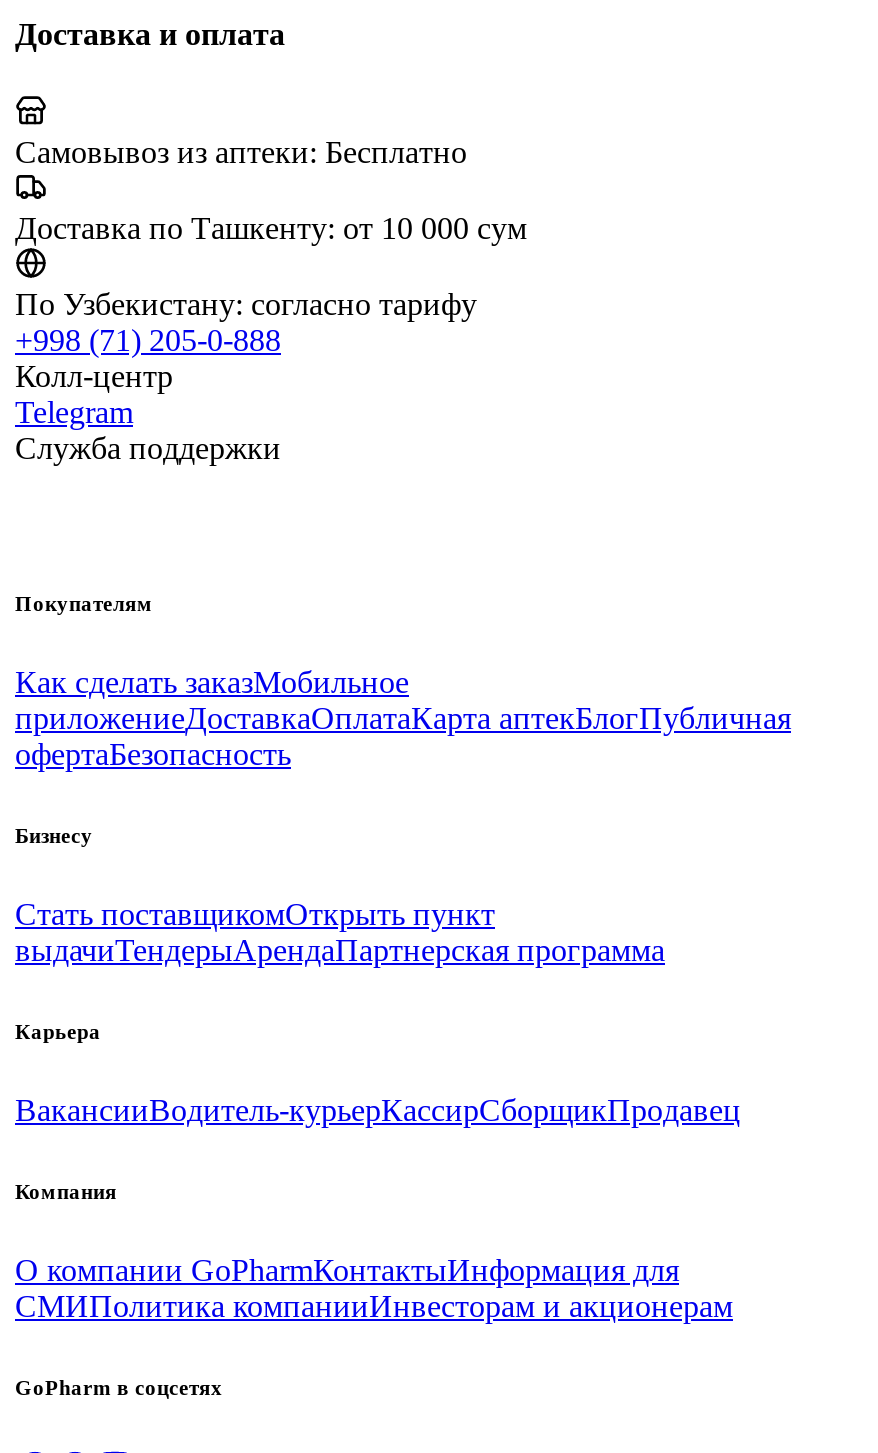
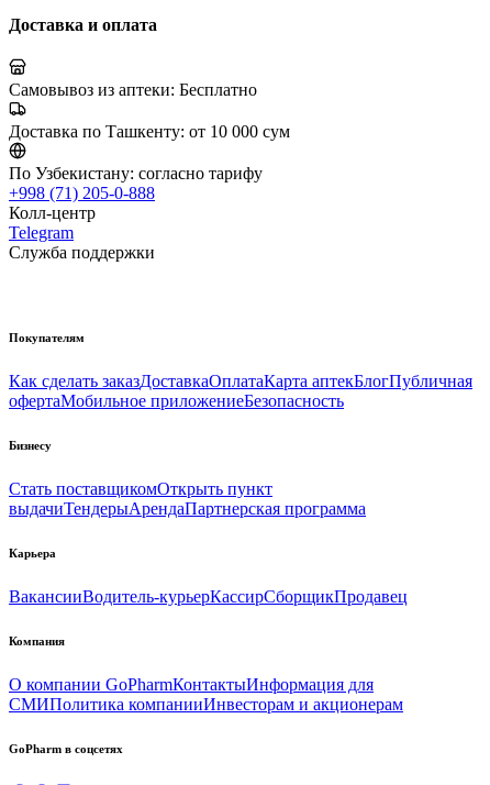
- Как сделать заказМобильное
- приложениеДоставкаОплатаКарта аптекБлогПубличная
- офертаБезопасность
+ Как сделать заказДоставкаОплатаКарта аптекБлогПубличная
+ офертаМобильное приложениеБезопасность
